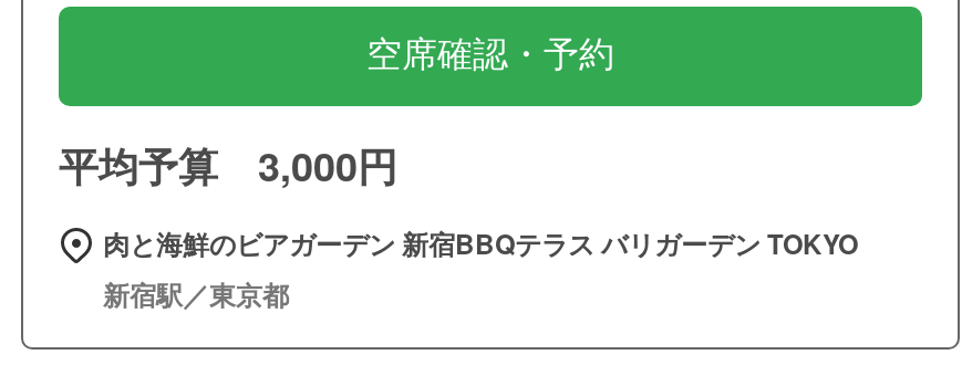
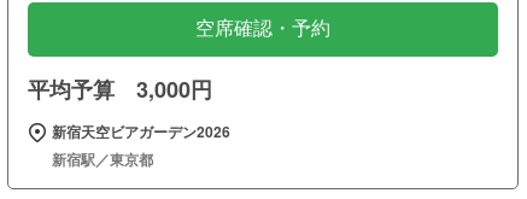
- 肉と海鮮のビアガーデン 新宿BBQテラス バリガーデン TOKYO
+ 新宿天空ビアガーデン2026
